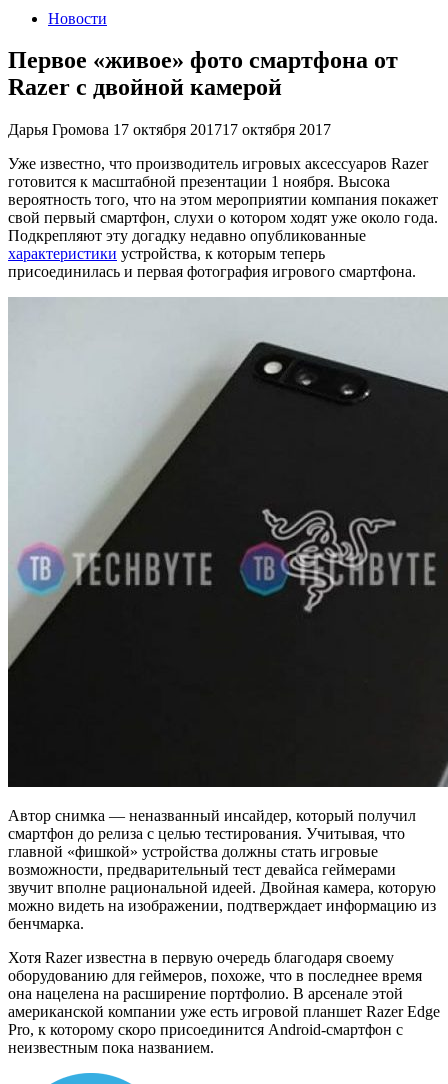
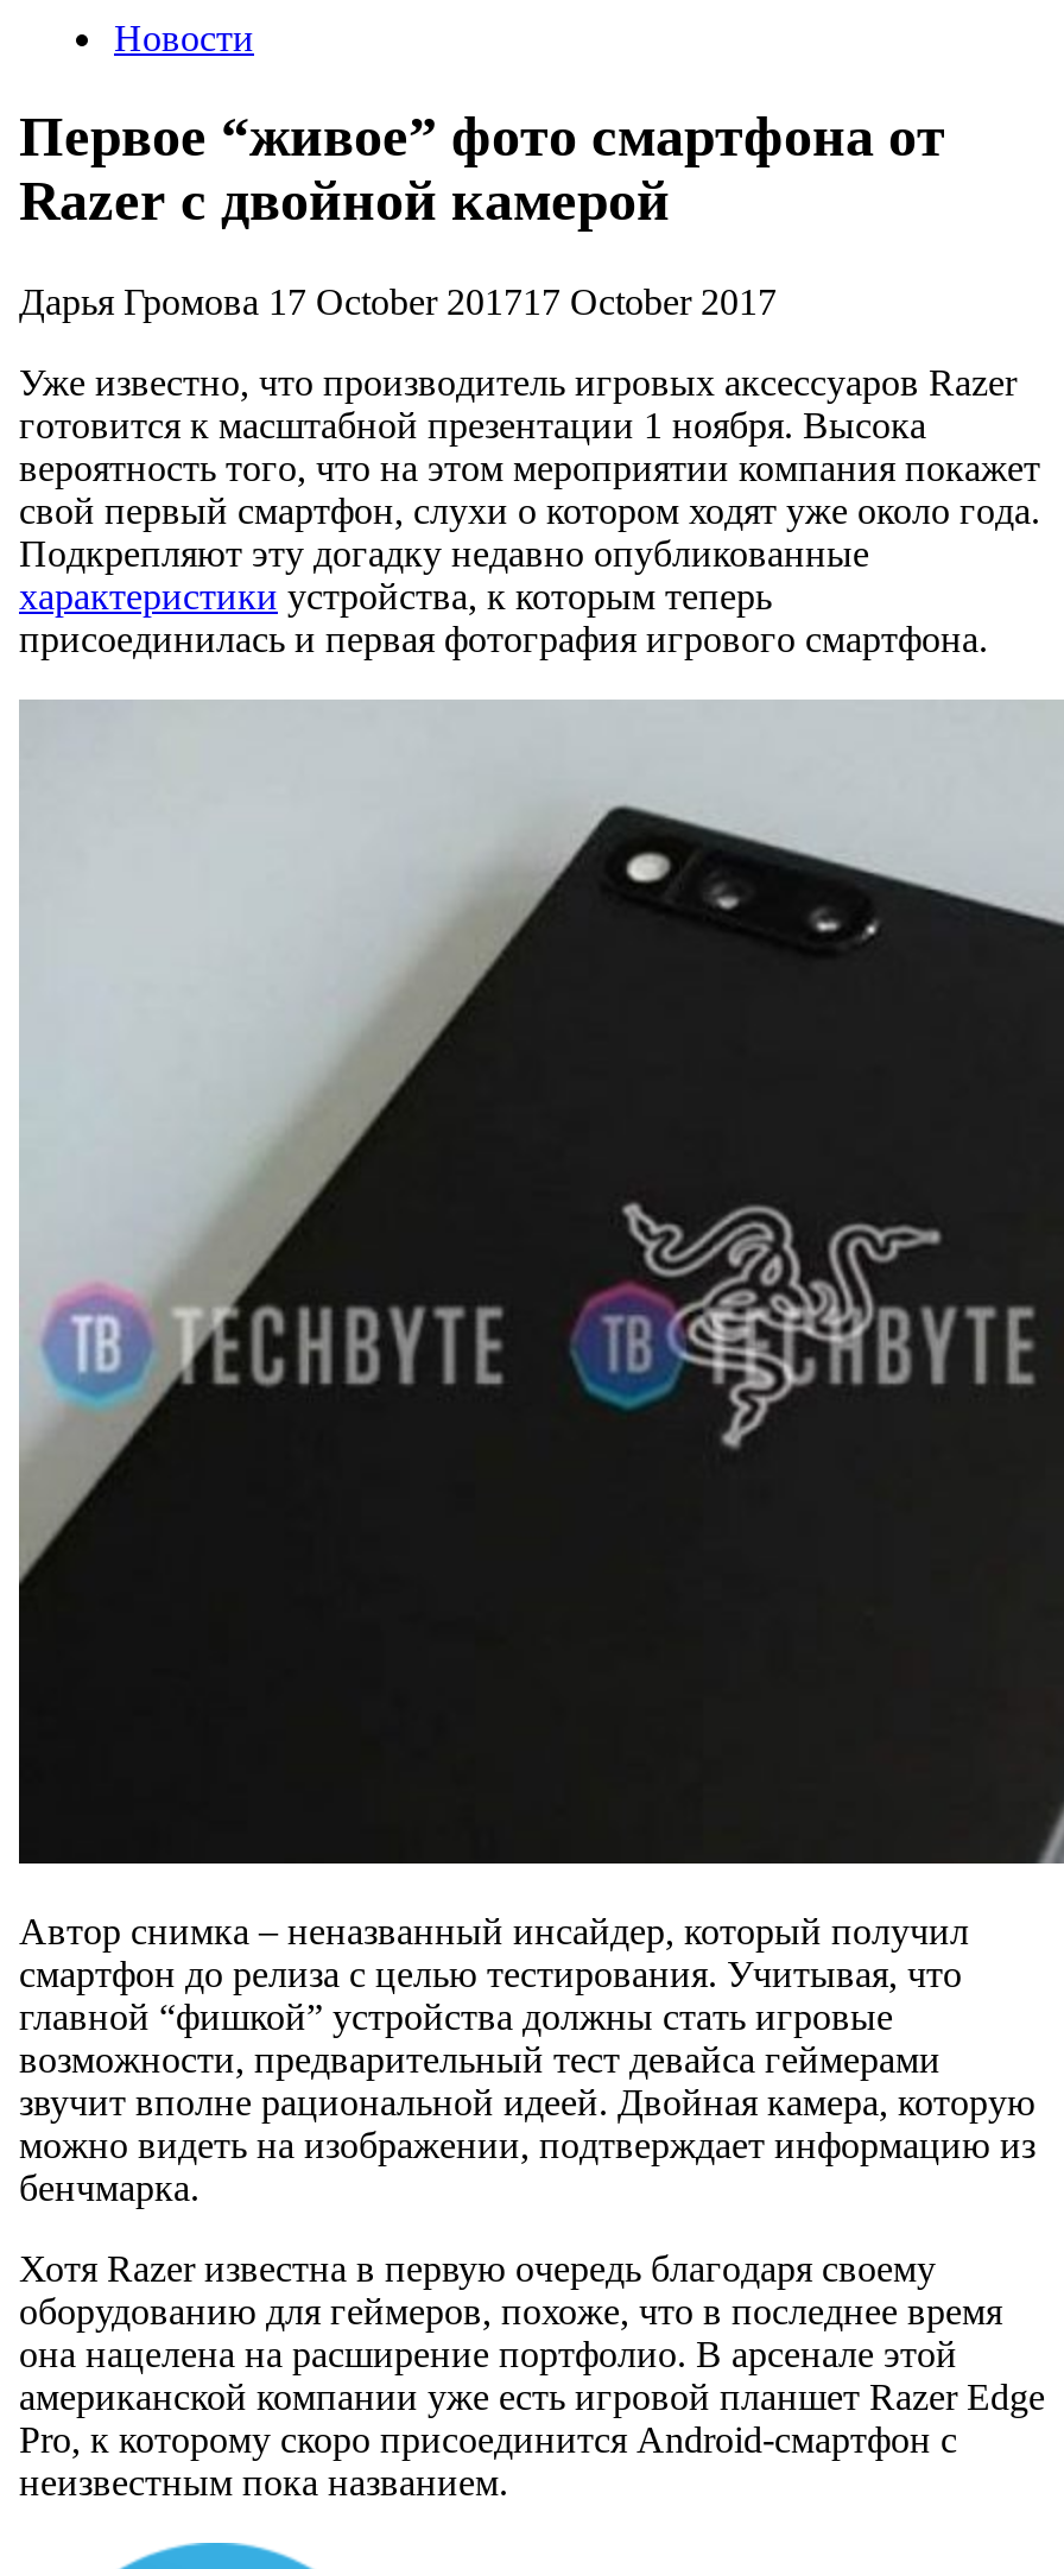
- Первое «живое» фото смартфона от
+ Первое “живое” фото смартфона от

- Дарья Громова 17 октября 201717 октября 2017
+ Дарья Громова 17 October 201717 October 2017

- Автор снимка — неназванный инсайдер, который получил
+ Автор снимка – неназванный инсайдер, который получил

- главной «фишкой» устройства должны стать игровые
+ главной “фишкой” устройства должны стать игровые
